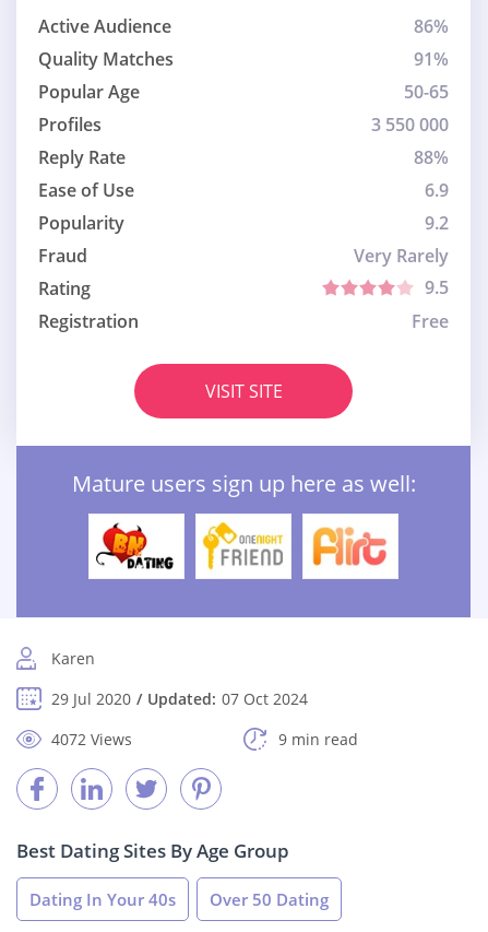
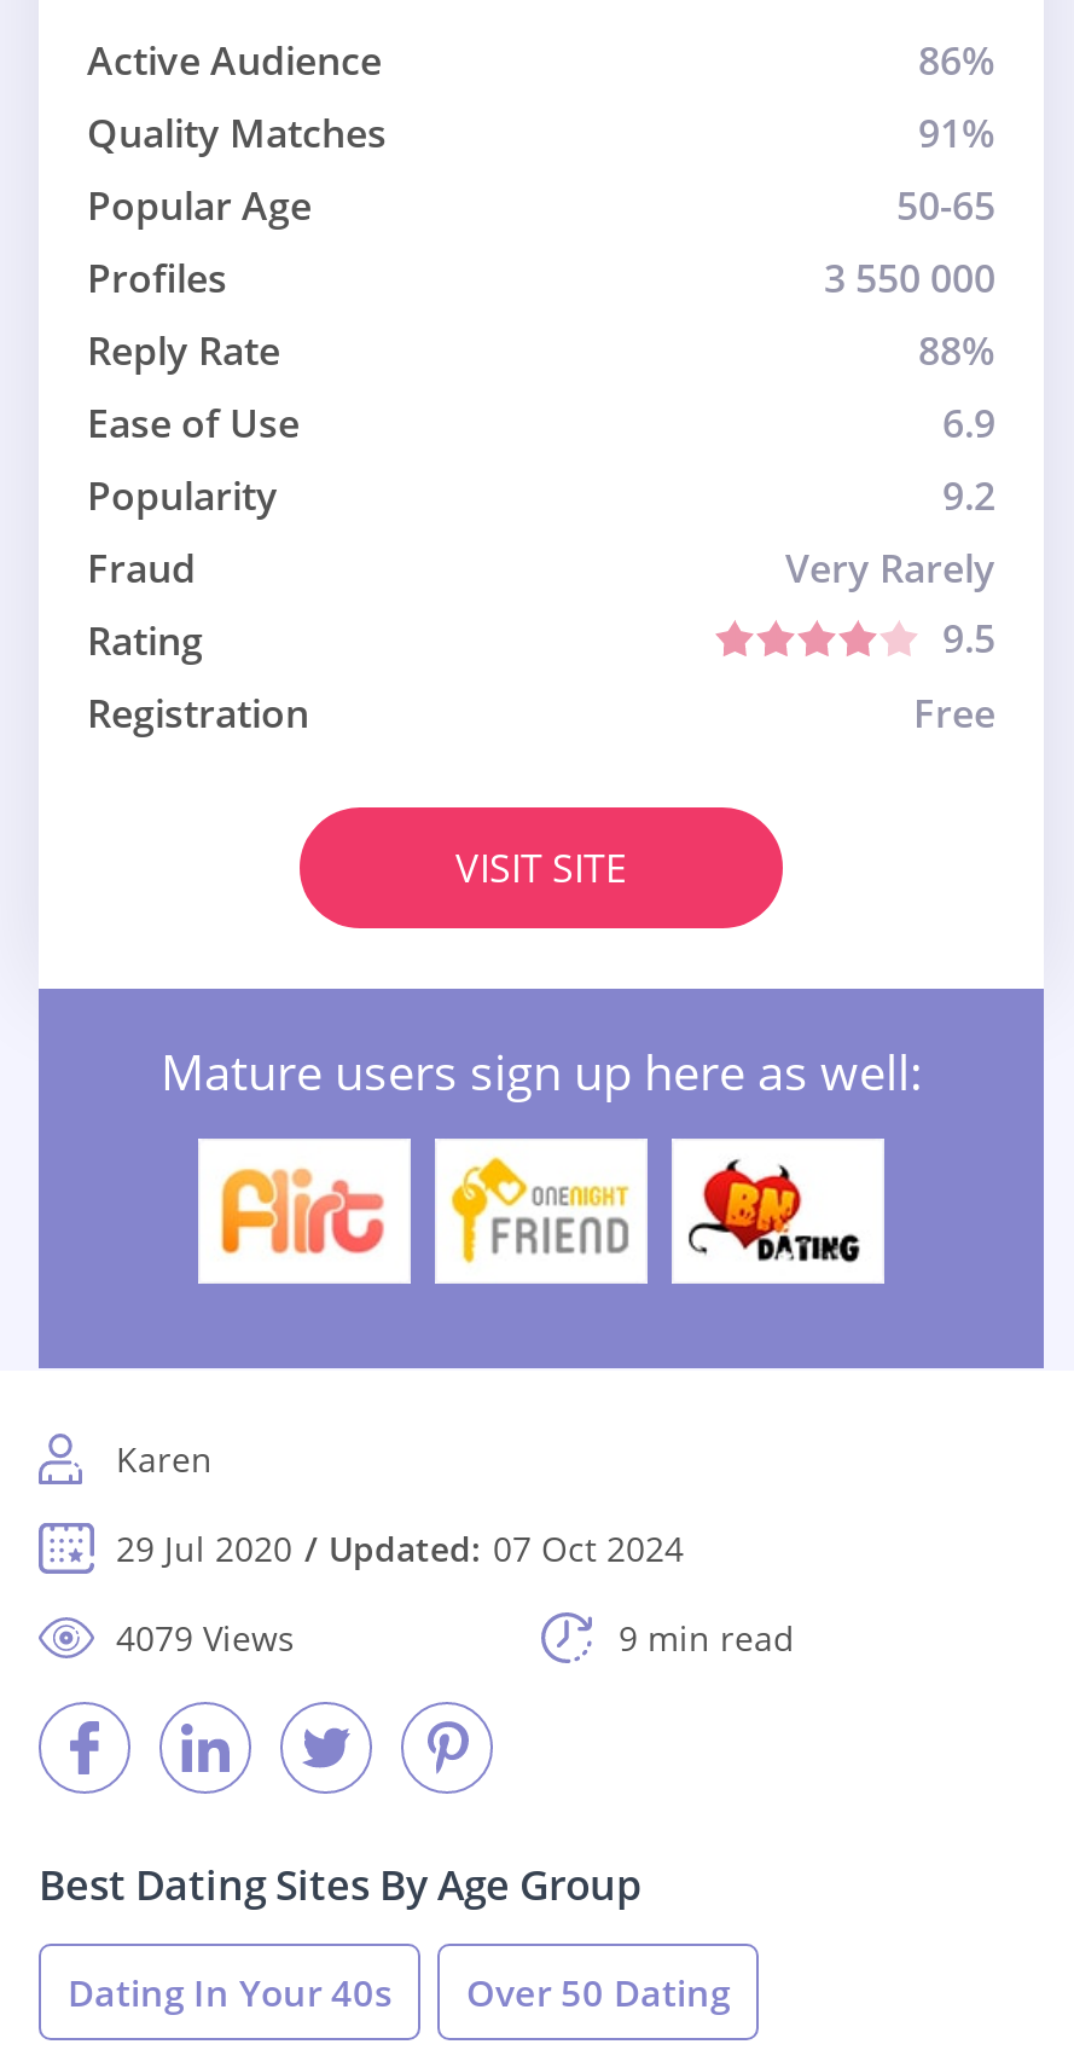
- [image]
+ [image]

- [image]
+ [image]

- 4072 Views
+ 4079 Views
